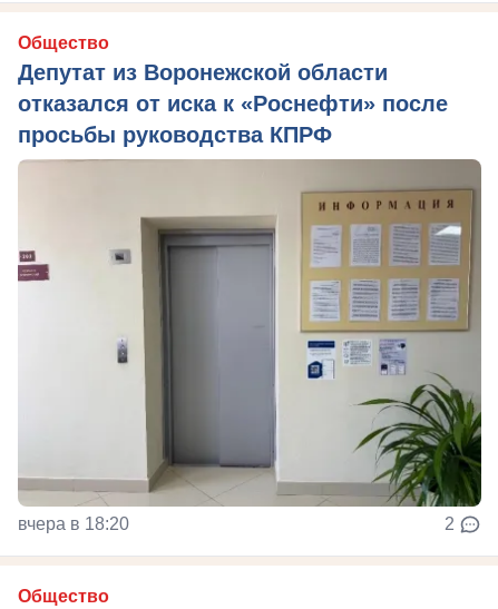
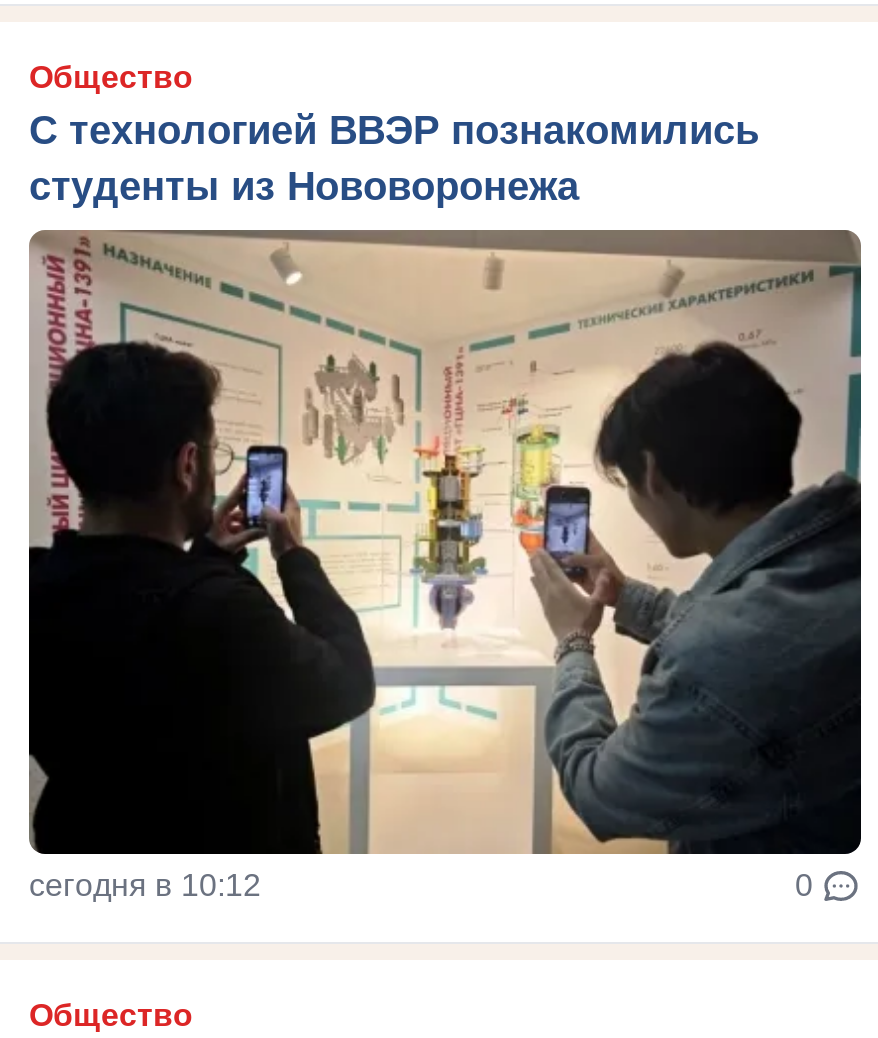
- Депутат из Воронежской области
- отказался от иска к «Роснефти» после
- просьбы руководства КПРФ
+ С технологией ВВЭР познакомились
+ студенты из Нововоронежа

- [image]
- вчера в 18:20
- 2
+ [image]
+ сегодня в 10:12
+ 0
